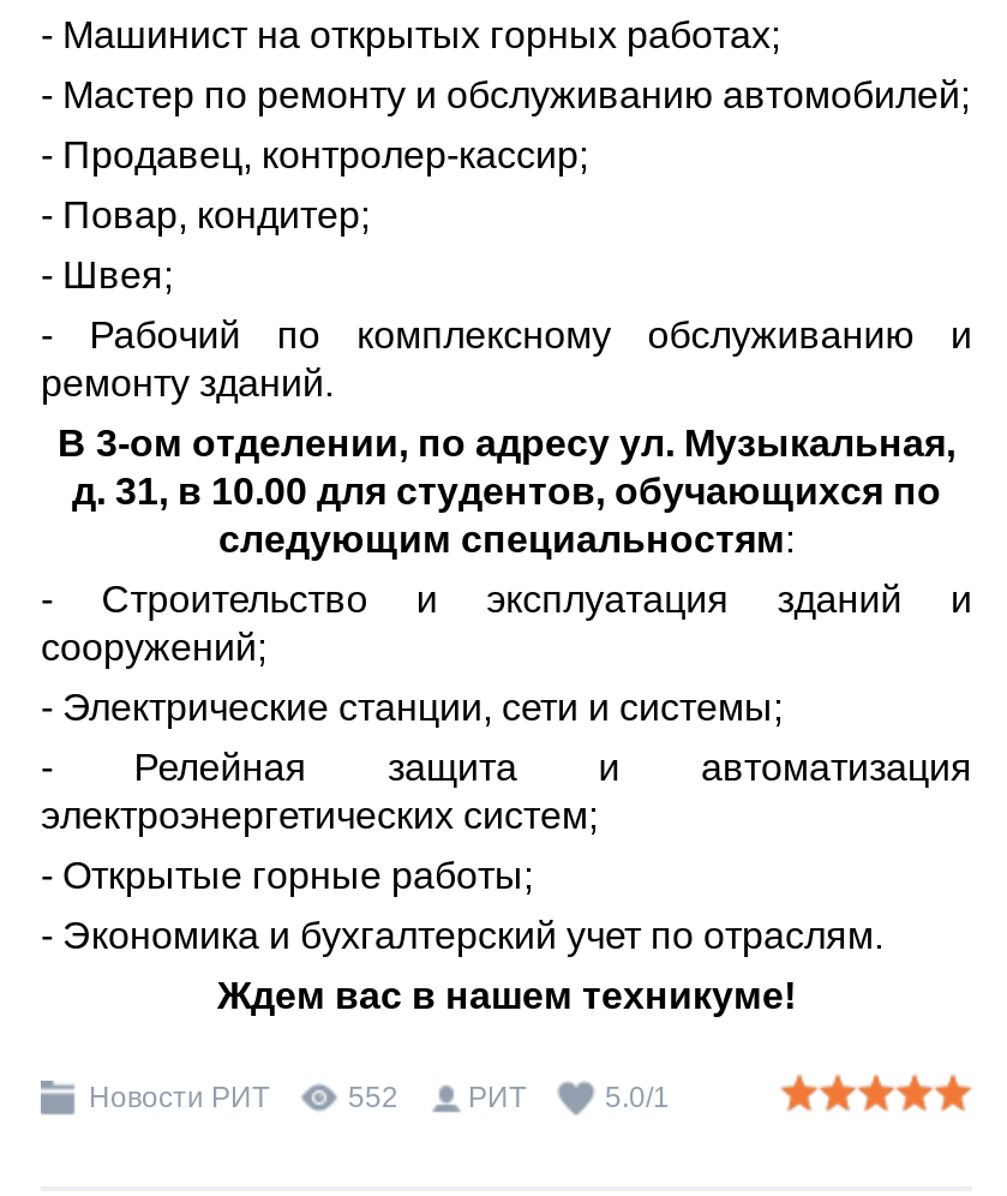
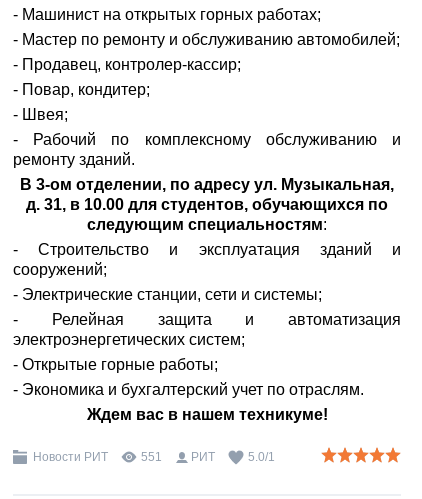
- 552
+ 551
